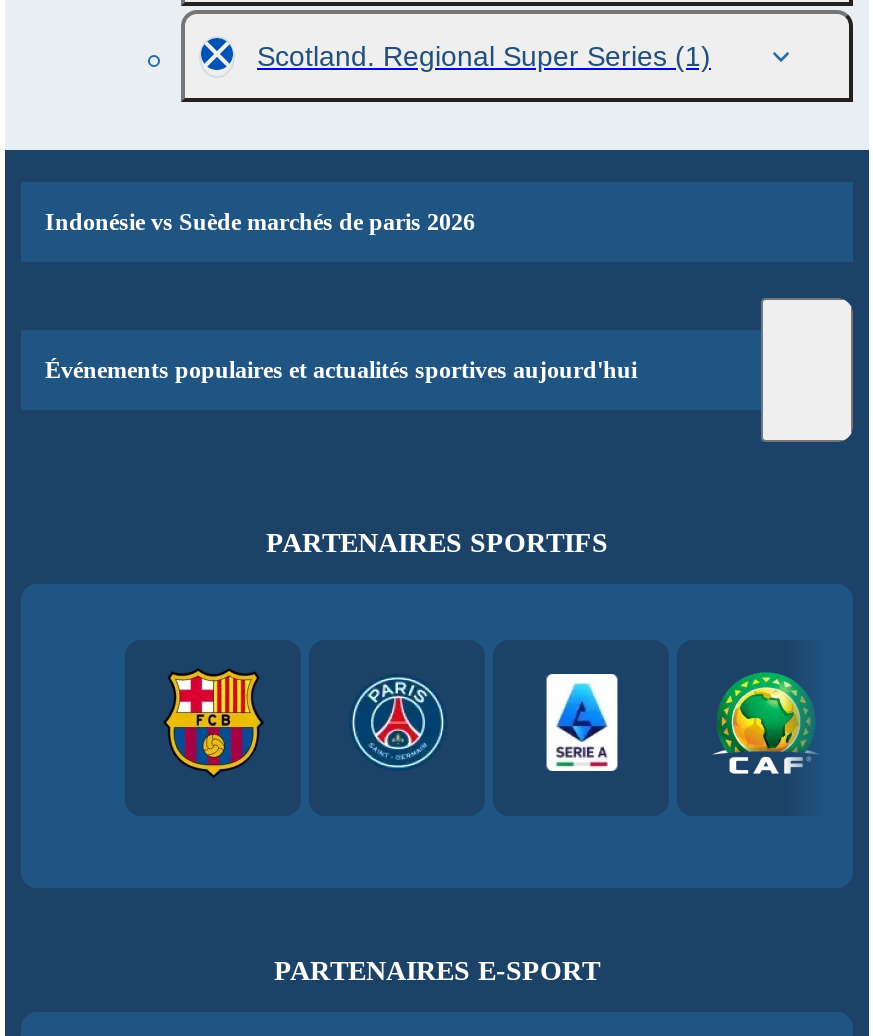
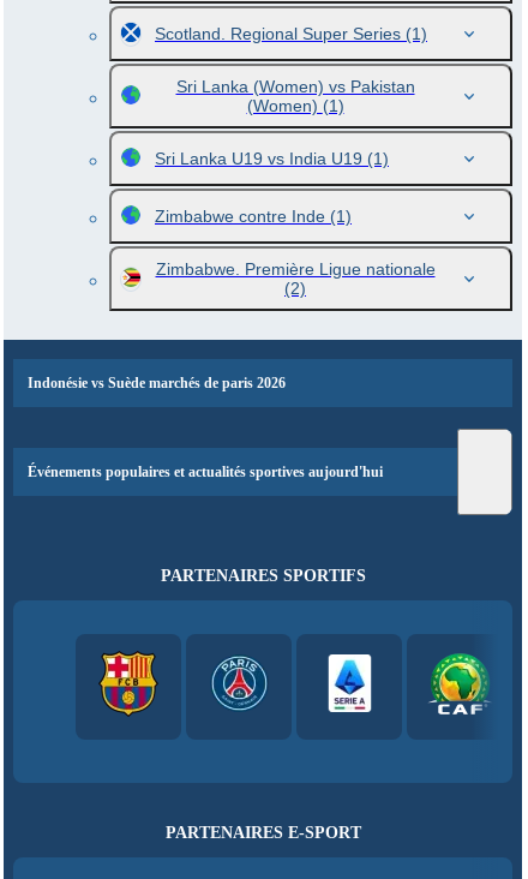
+ [image]
+ Sri Lanka (Women) vs Pakistan
+ (Women) (1)
+ Sri Lanka U19 vs India U19 (1)
+ Zimbabwe contre Inde (1)
+ Zimbabwe. Première Ligue nationale
+ (2)
